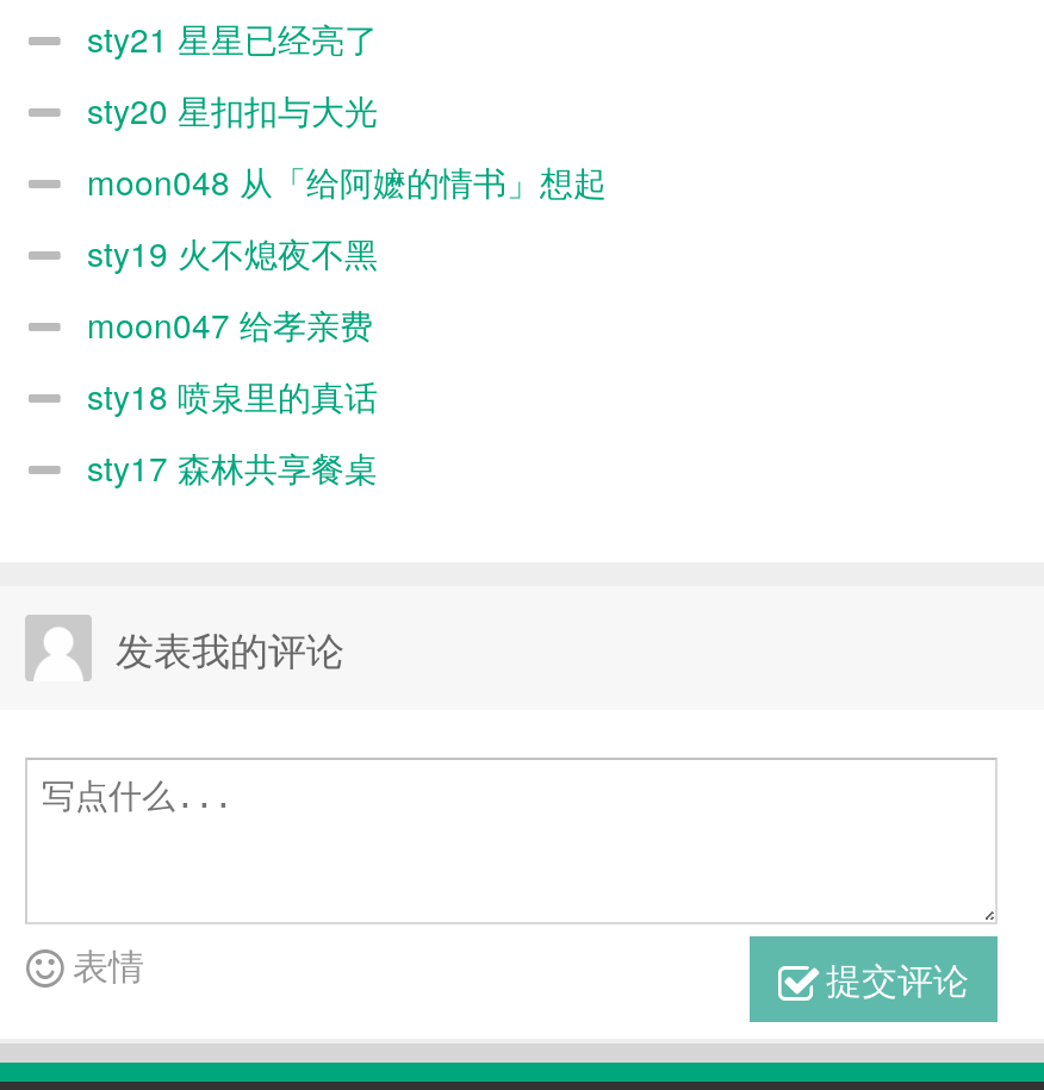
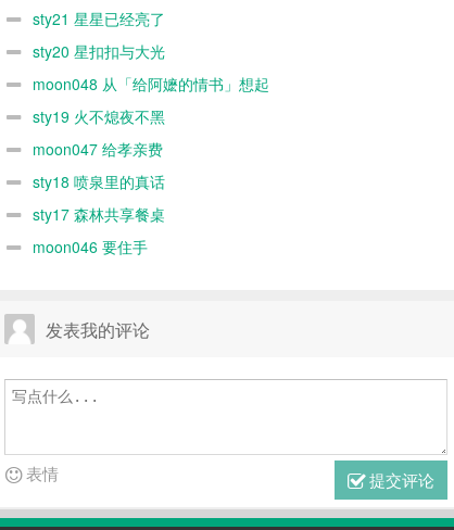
+ moon046 要住手
